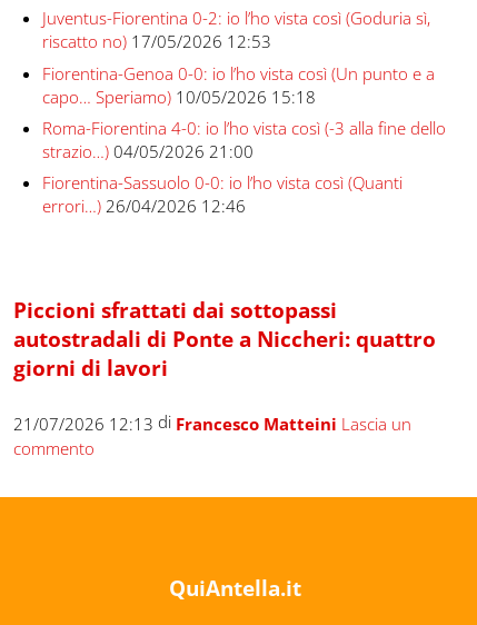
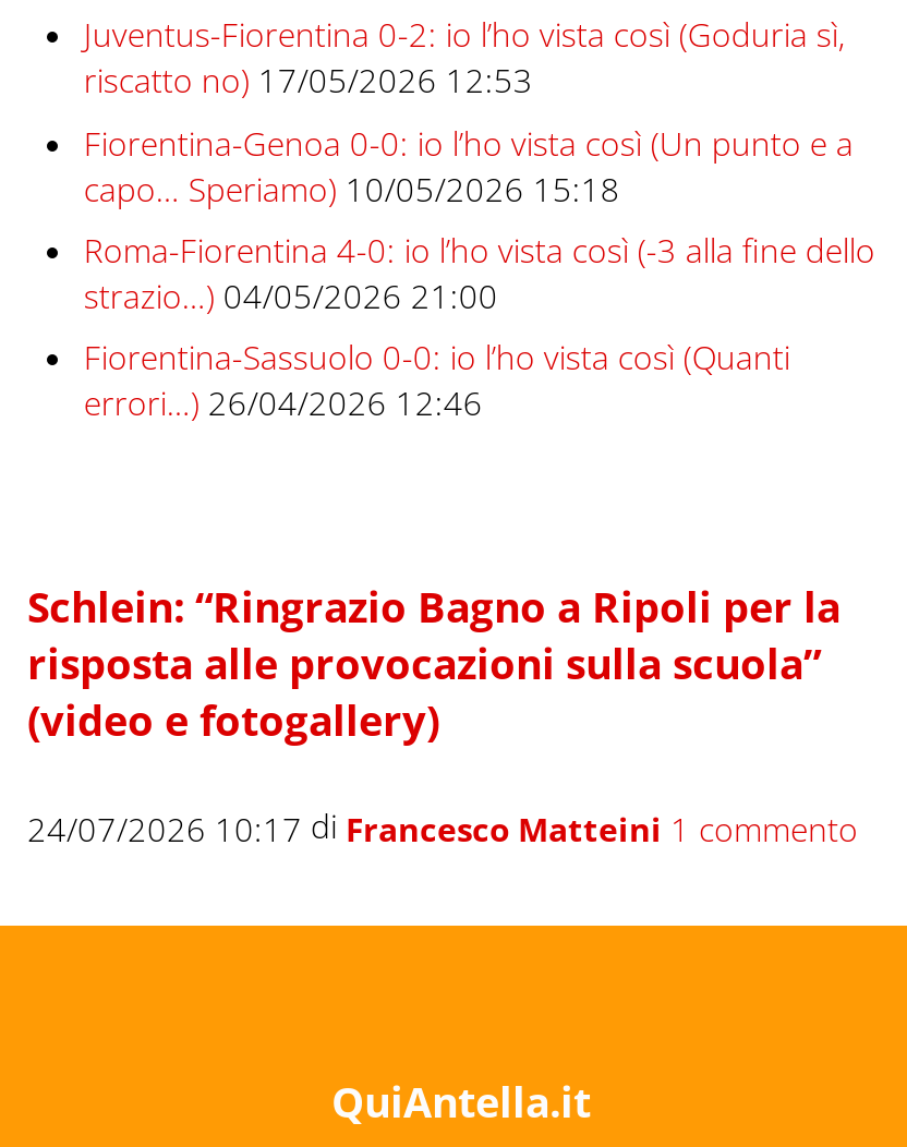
- Piccioni sfrattati dai sottopassi
- autostradali di Ponte a Niccheri: quattro
- giorni di lavori
+ Schlein: “Ringrazio Bagno a Ripoli per la
+ risposta alle provocazioni sulla scuola”
+ (video e fotogallery)

- 21/07/2026 12:13 di Francesco Matteini Lascia un
- commento
+ 24/07/2026 10:17 di Francesco Matteini 1 commento
